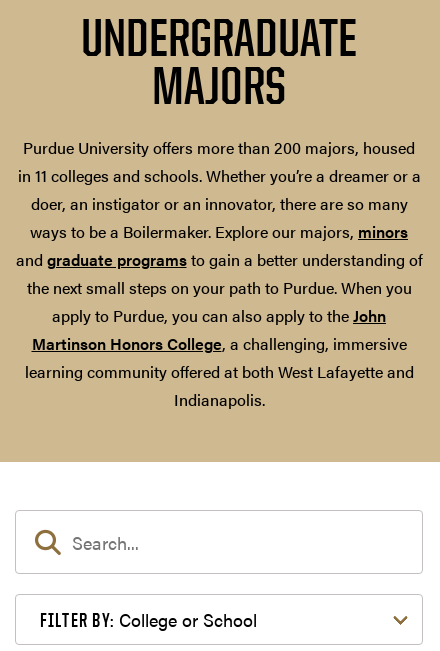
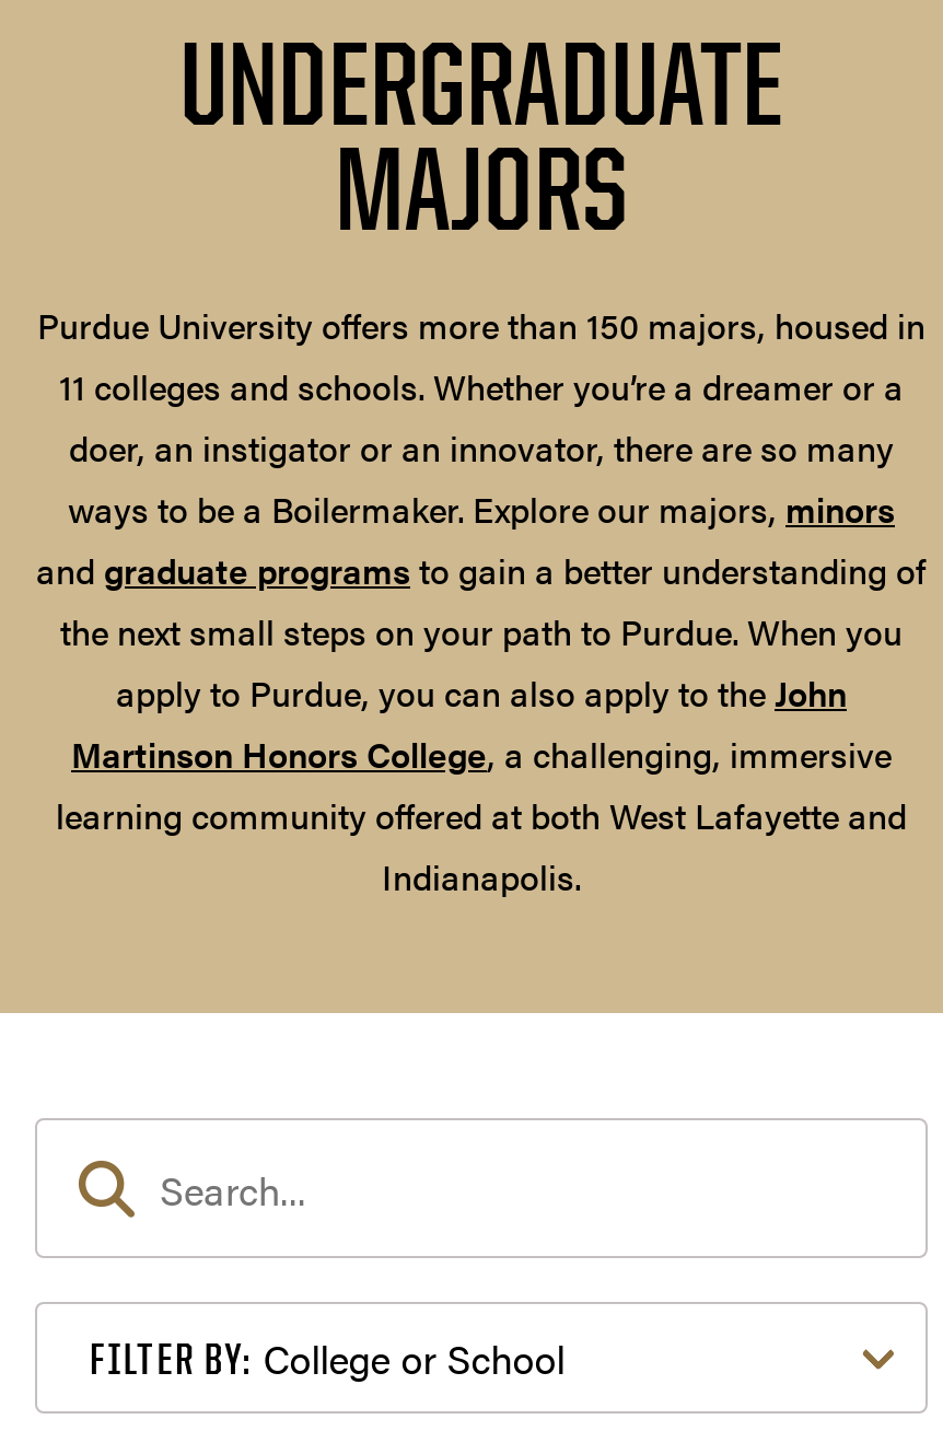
- Purdue University offers more than 200 majors, housed
- in 11 colleges and schools. Whether you’re a dreamer or a
+ Purdue University offers more than 150 majors, housed in
+ 11 colleges and schools. Whether you’re a dreamer or a
